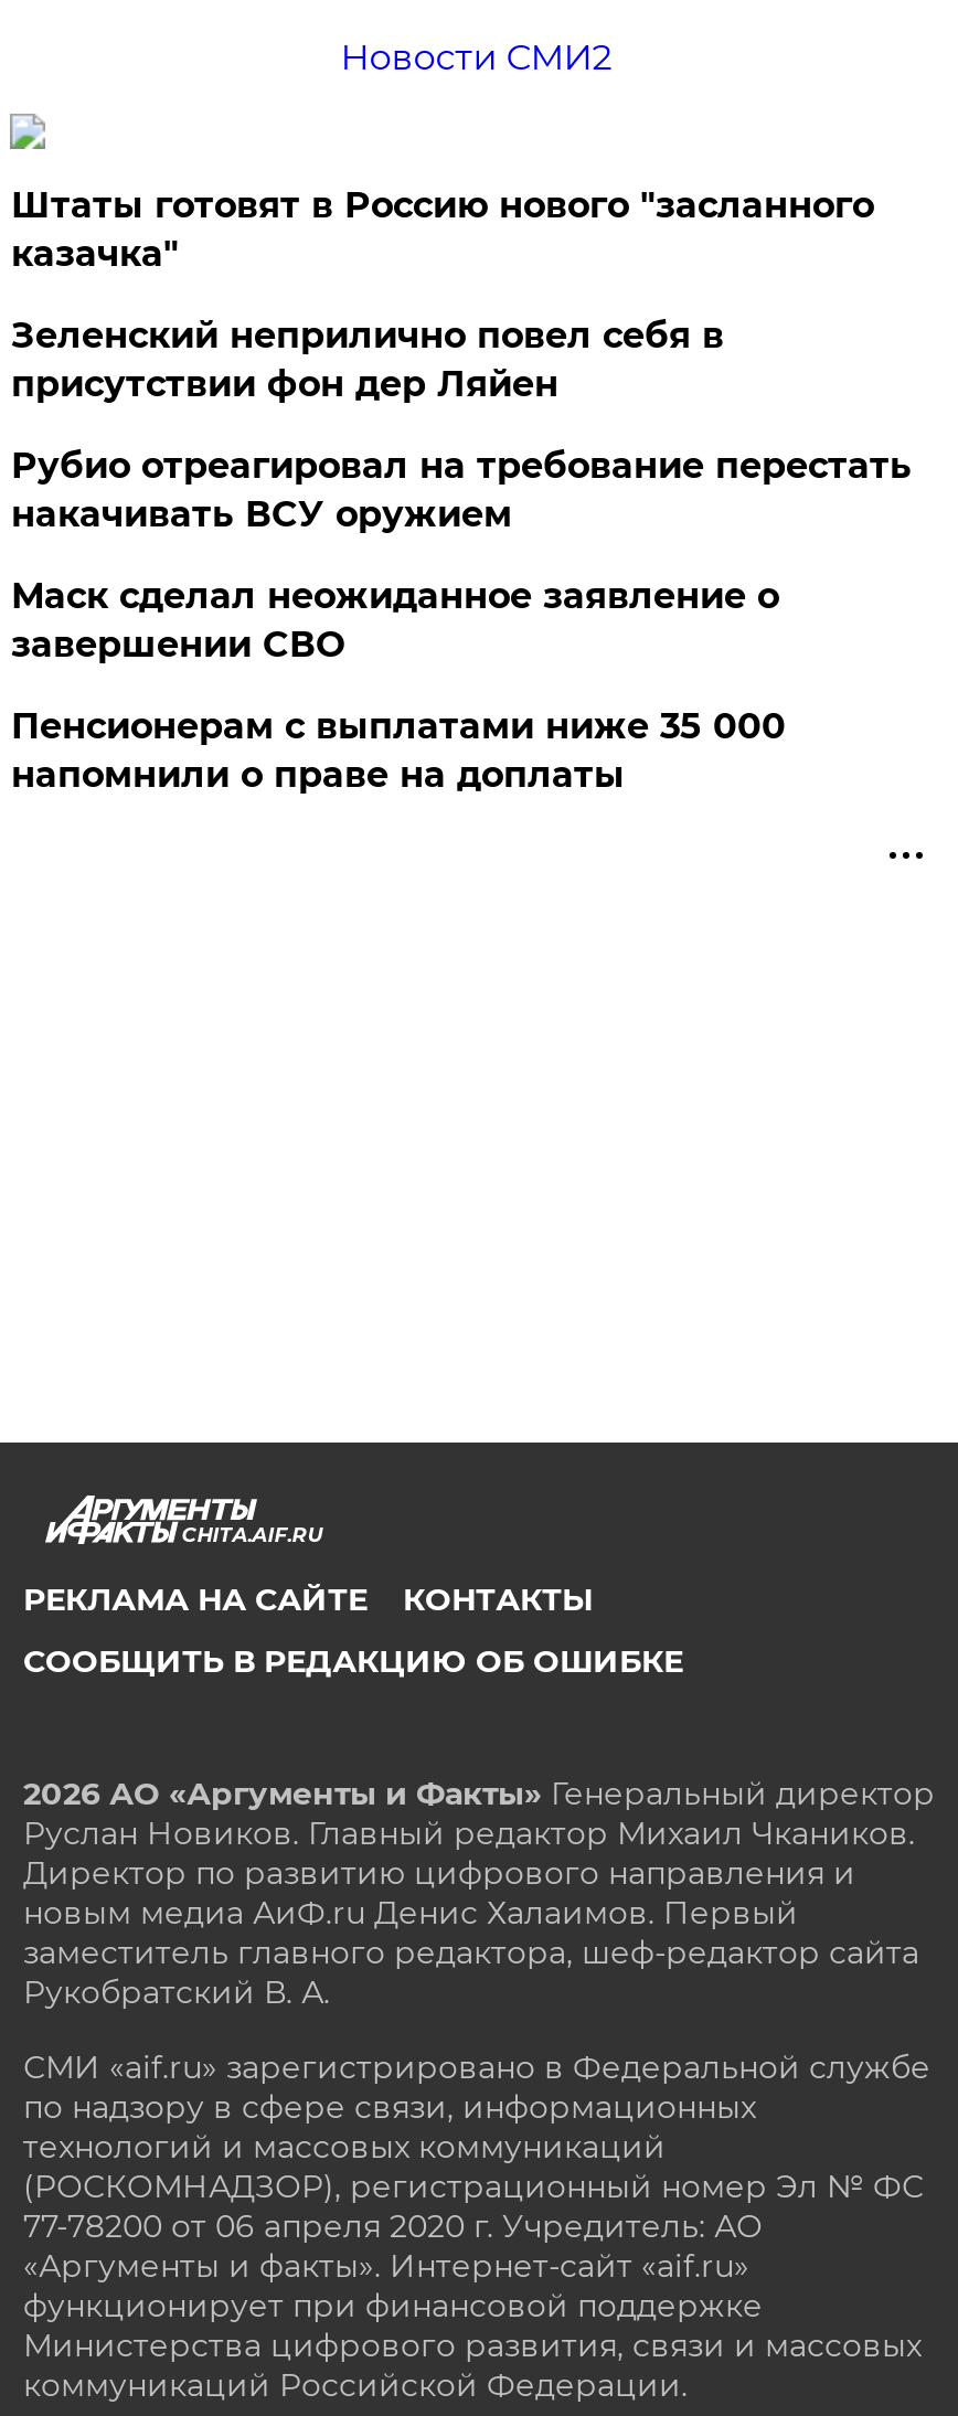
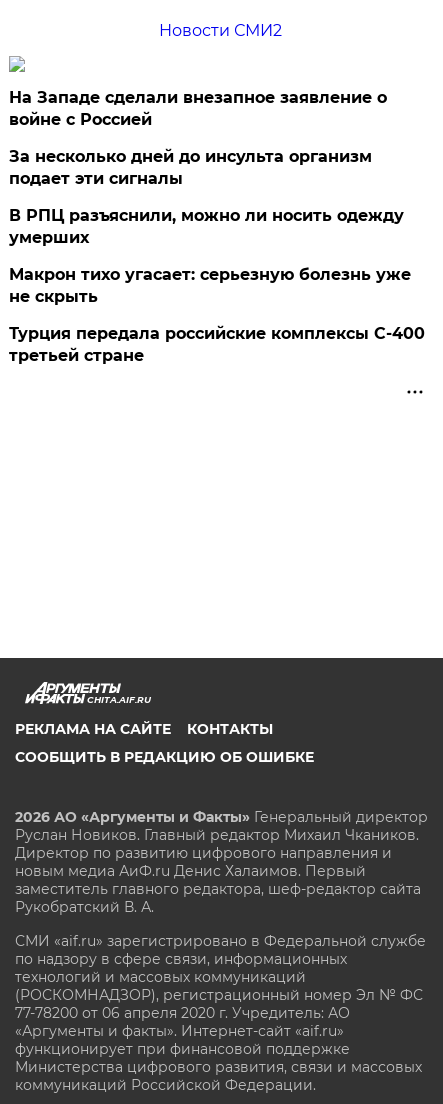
- Штаты готовят в Россию нового "засланного
- казачка"
+ На Западе сделали внезапное заявление о
+ войне с Россией

- Зеленский неприлично повел cебя в
- присутствии фон дер Ляйен
+ За несколько дней до инсульта организм
+ подает эти сигналы

- Рубио отреагировал на требование перестать
- накачивать ВСУ оружием
+ В РПЦ разъяснили, можно ли носить одежду
+ умерших

- Маск сделал неожиданное заявление о
- завершении СВО
+ Макрон тихо угасает: серьезную болезнь уже
+ не скрыть

- Пенсионерам с выплатами ниже 35 000
- напомнили о праве на доплаты
+ Турция передала российские комплексы С-400
+ третьей стране
